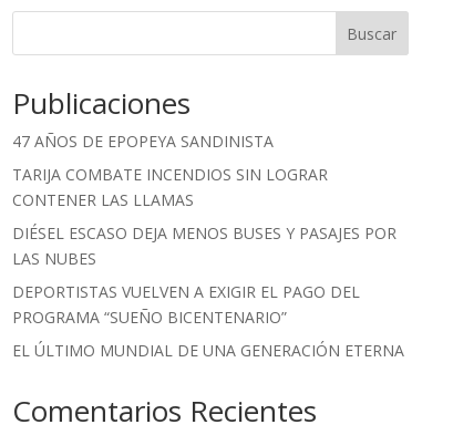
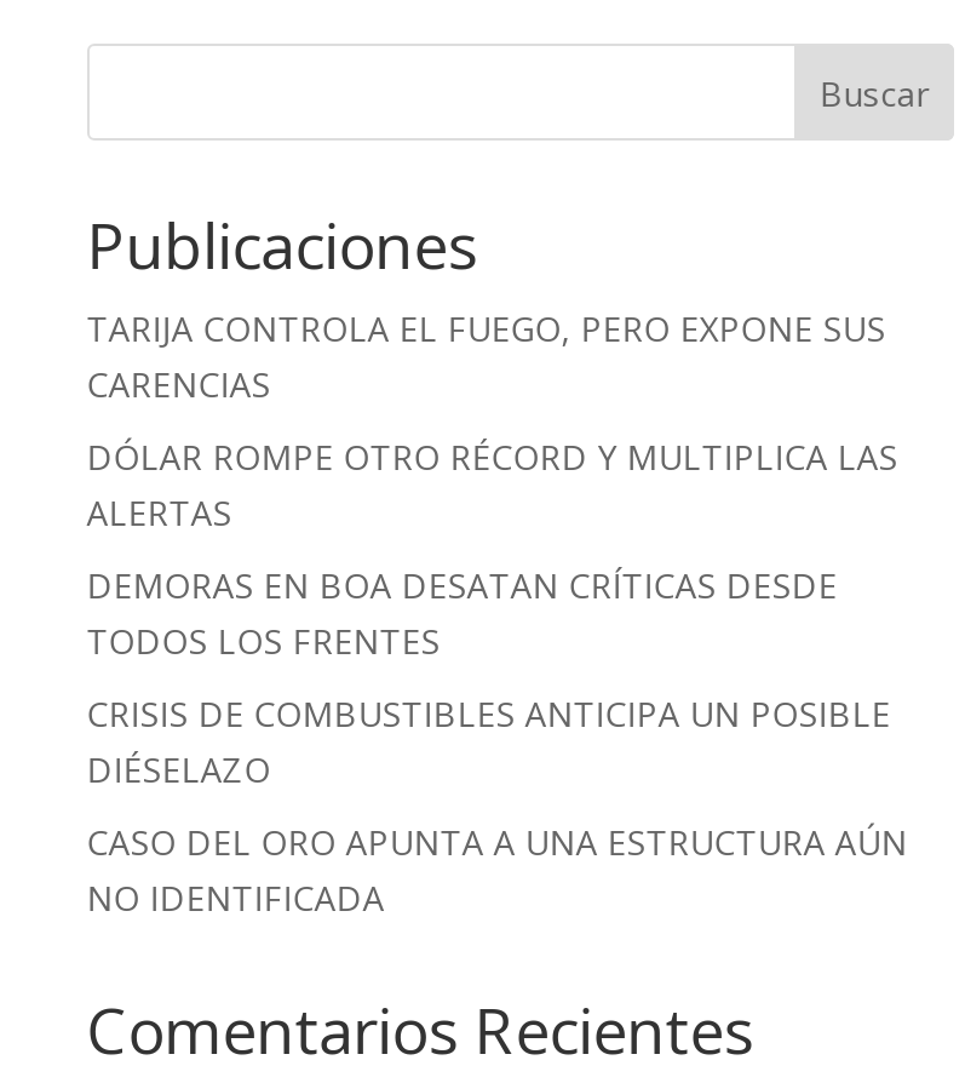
- 47 AÑOS DE EPOPEYA SANDINISTA
+ TARIJA CONTROLA EL FUEGO, PERO EXPONE SUS
+ CARENCIAS

- TARIJA COMBATE INCENDIOS SIN LOGRAR
- CONTENER LAS LLAMAS
+ DÓLAR ROMPE OTRO RÉCORD Y MULTIPLICA LAS
+ ALERTAS

- DIÉSEL ESCASO DEJA MENOS BUSES Y PASAJES POR
- LAS NUBES
+ DEMORAS EN BOA DESATAN CRÍTICAS DESDE
+ TODOS LOS FRENTES

- DEPORTISTAS VUELVEN A EXIGIR EL PAGO DEL
- PROGRAMA “SUEÑO BICENTENARIO”
+ CRISIS DE COMBUSTIBLES ANTICIPA UN POSIBLE
+ DIÉSELAZO

- EL ÚLTIMO MUNDIAL DE UNA GENERACIÓN ETERNA
+ CASO DEL ORO APUNTA A UNA ESTRUCTURA AÚN
+ NO IDENTIFICADA
